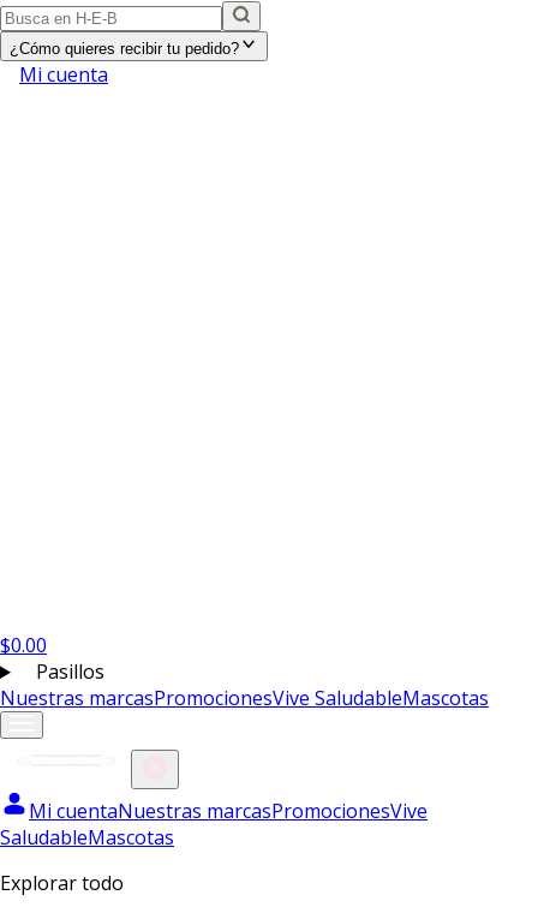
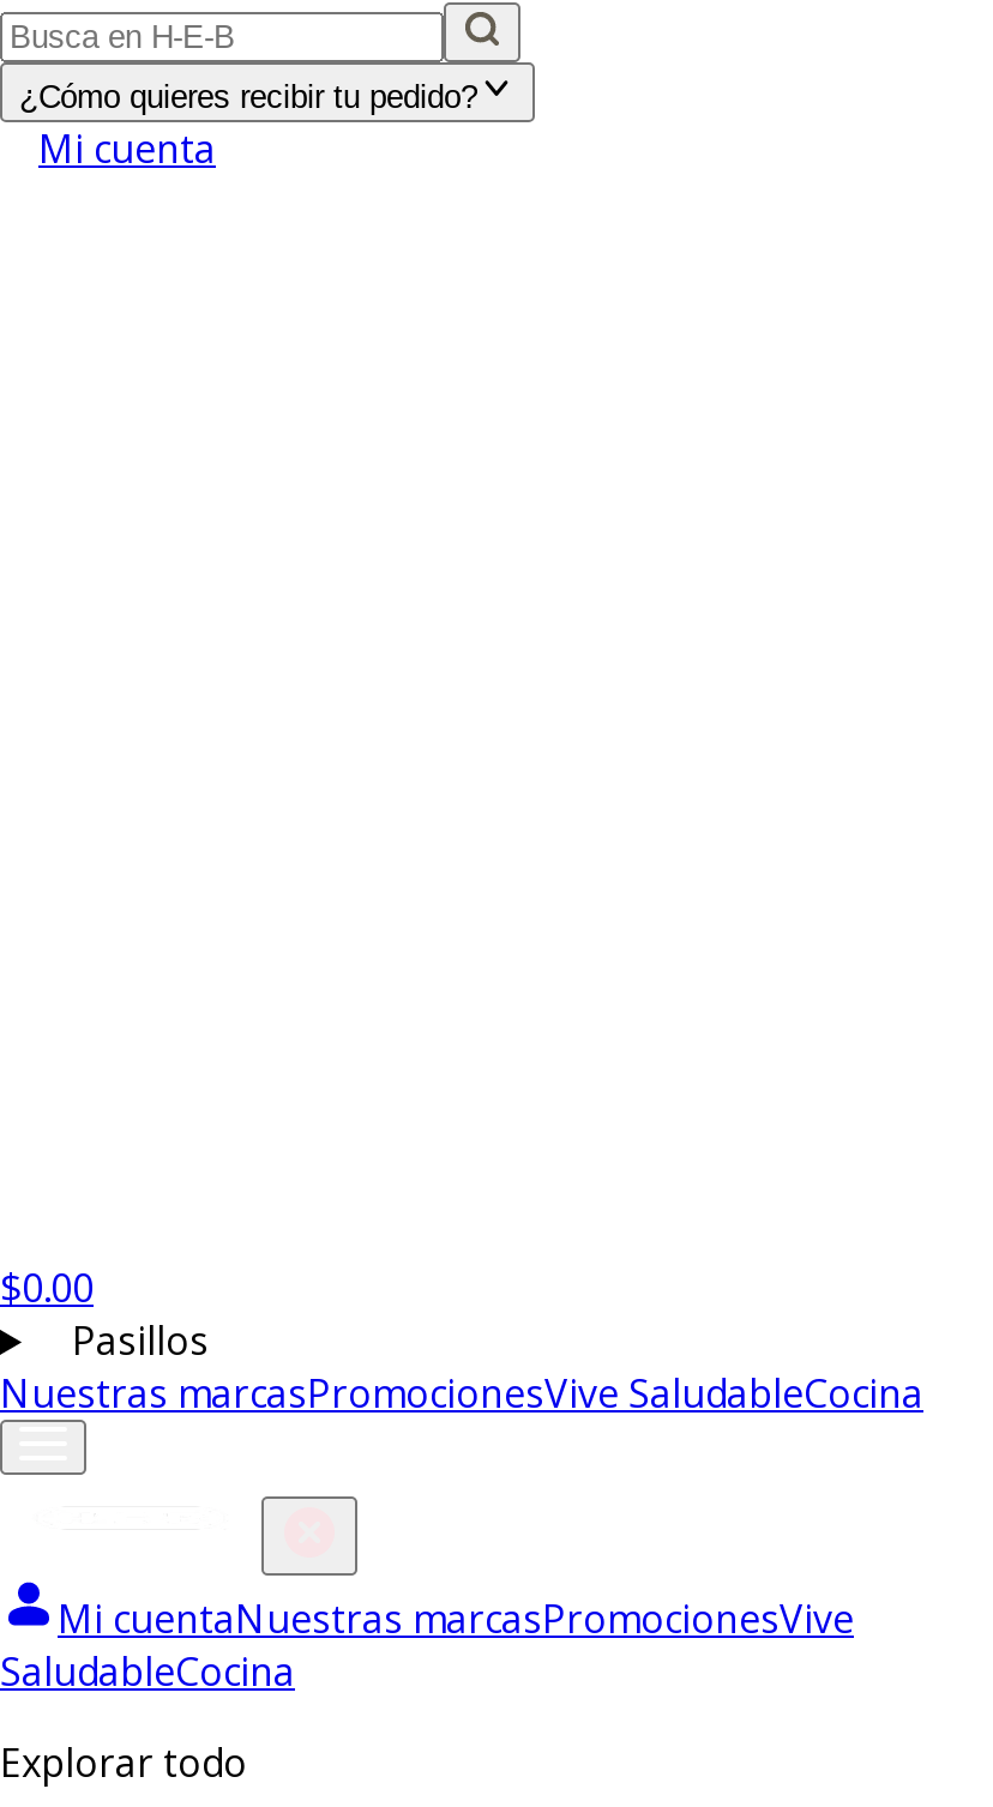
- Nuestras marcasPromocionesVive SaludableMascotas
+ Nuestras marcasPromocionesVive SaludableCocina

- SaludableMascotas
+ SaludableCocina
